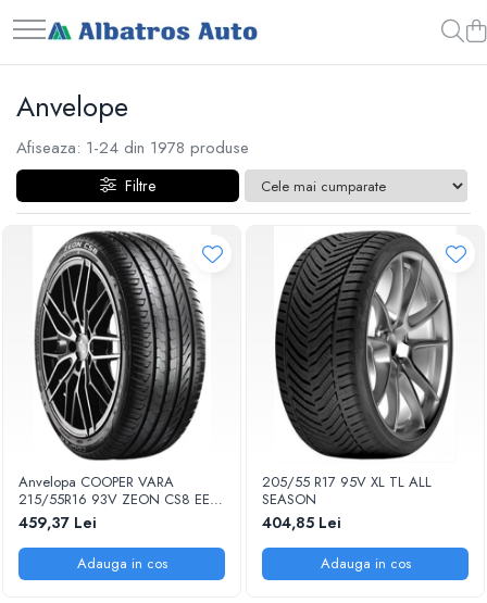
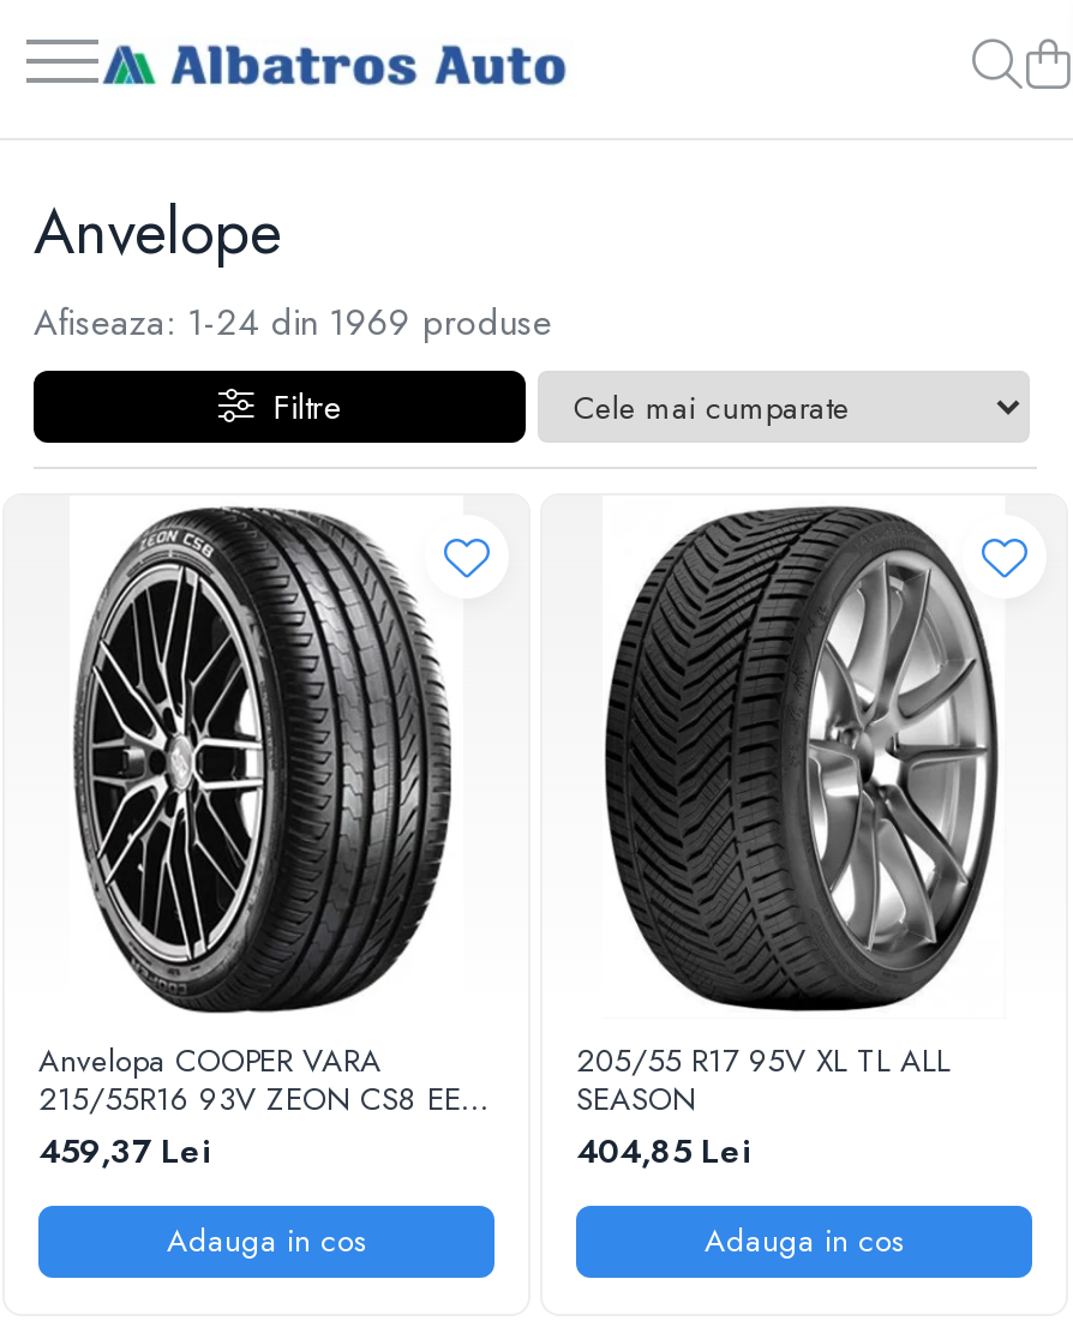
- Afiseaza: 1-24 din 1978 produse
+ Afiseaza: 1-24 din 1969 produse
